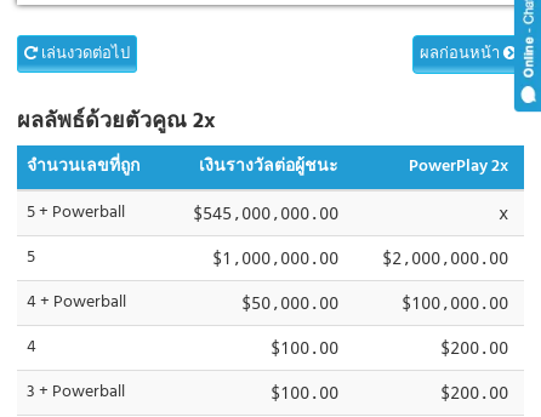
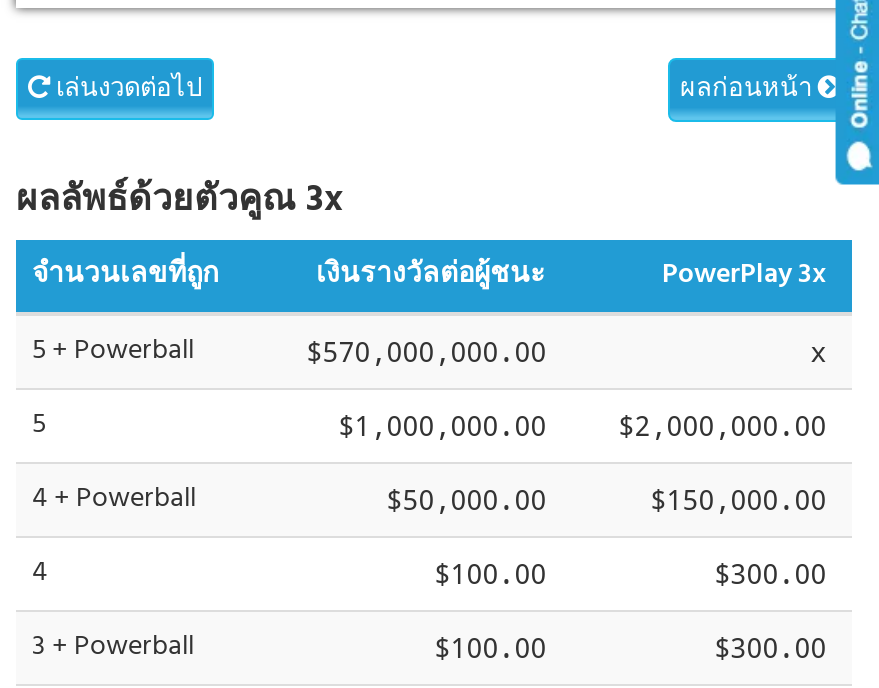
- ผลลัพธ์ด้วยตัวคูณ 2x
+ ผลลัพธ์ด้วยตัวคูณ 3x

- PowerPlay 2x
+ PowerPlay 3x

- $545,000,000.00
+ $570,000,000.00

- $100,000.00
+ $150,000.00

- $200.00
+ $300.00

- $200.00
+ $300.00
